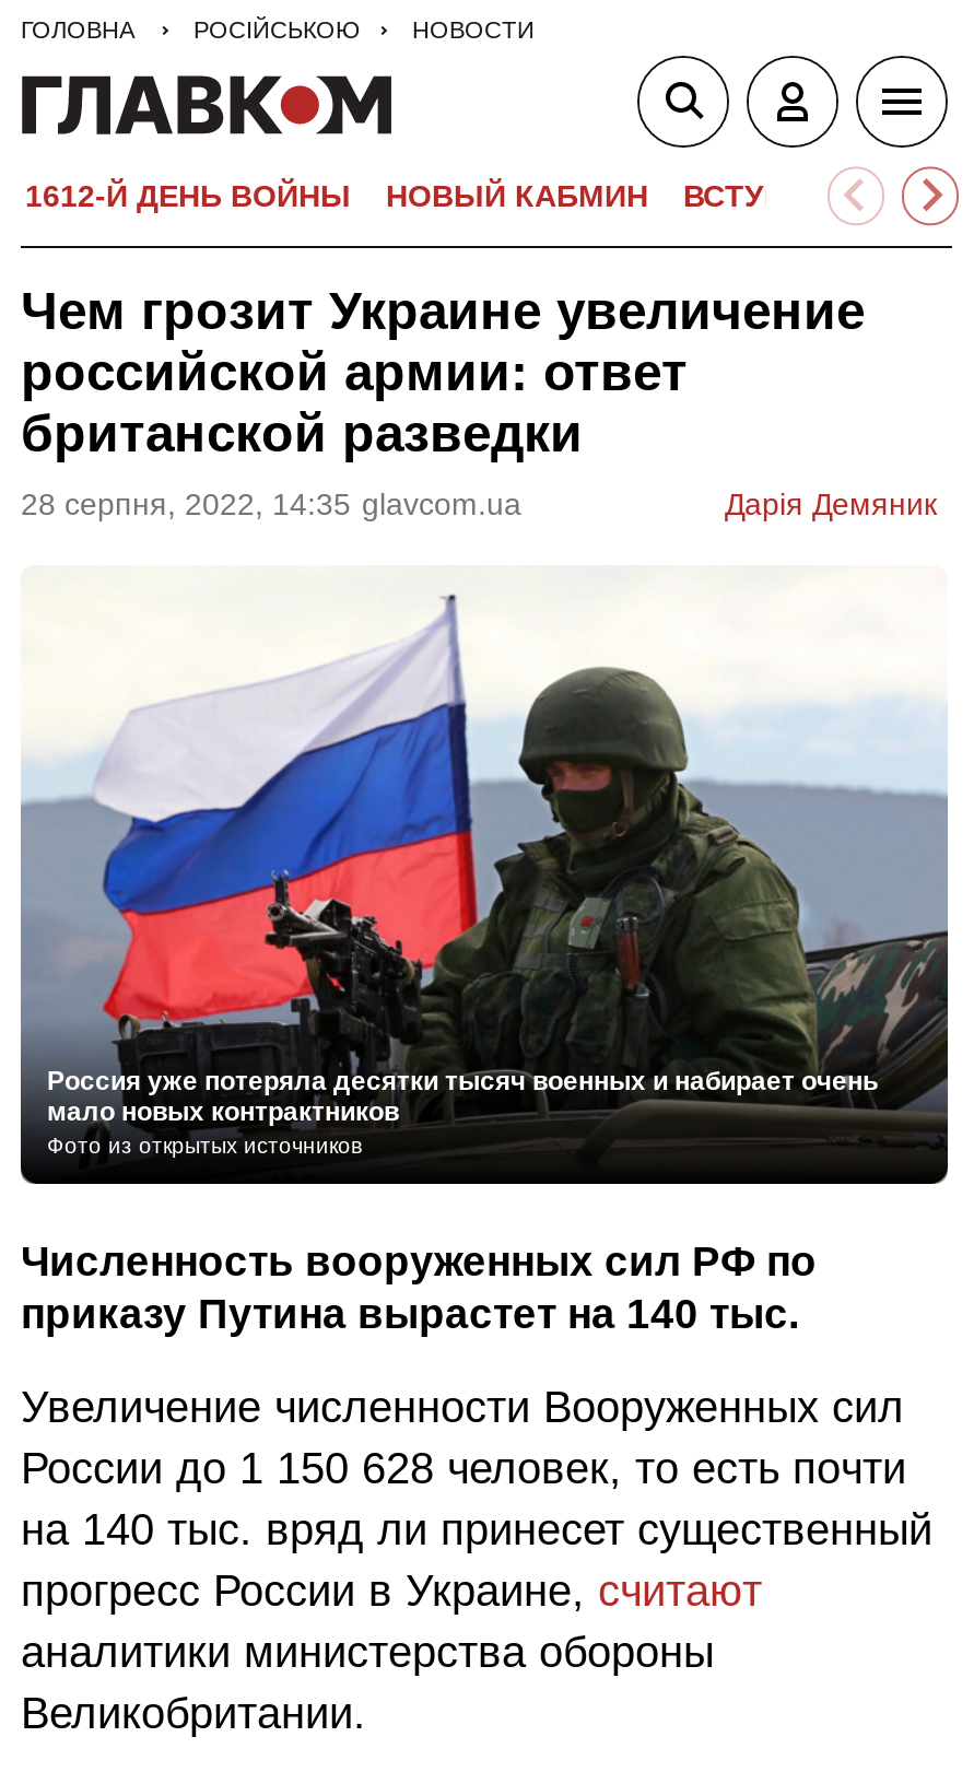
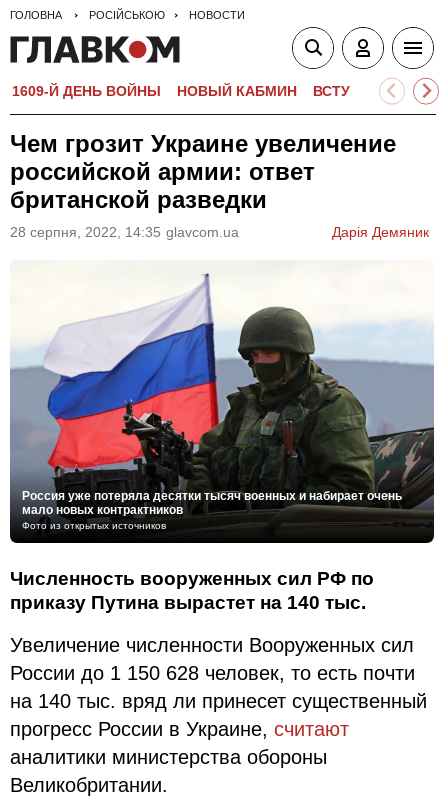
- 1612-Й ДЕНЬ ВОЙНЫ
+ 1609-Й ДЕНЬ ВОЙНЫ
